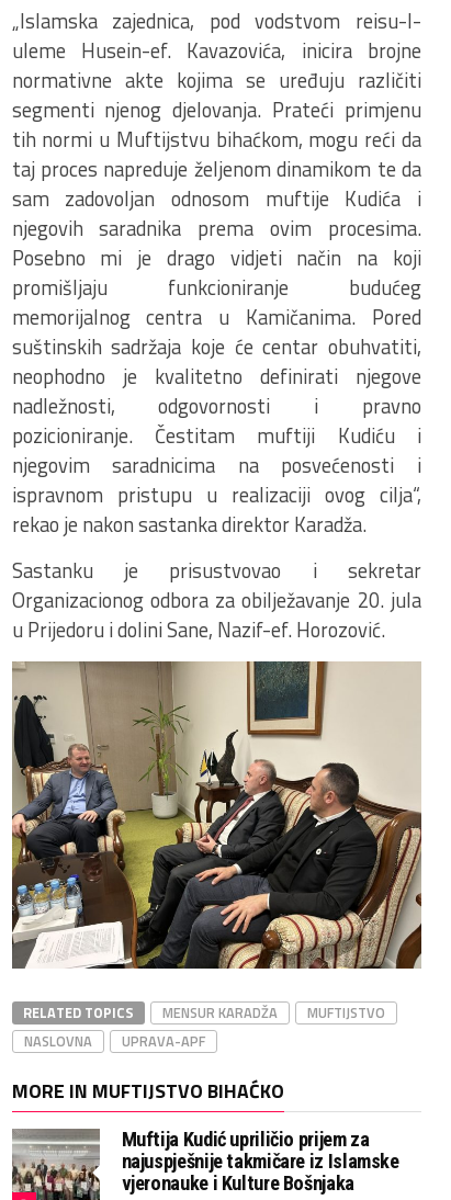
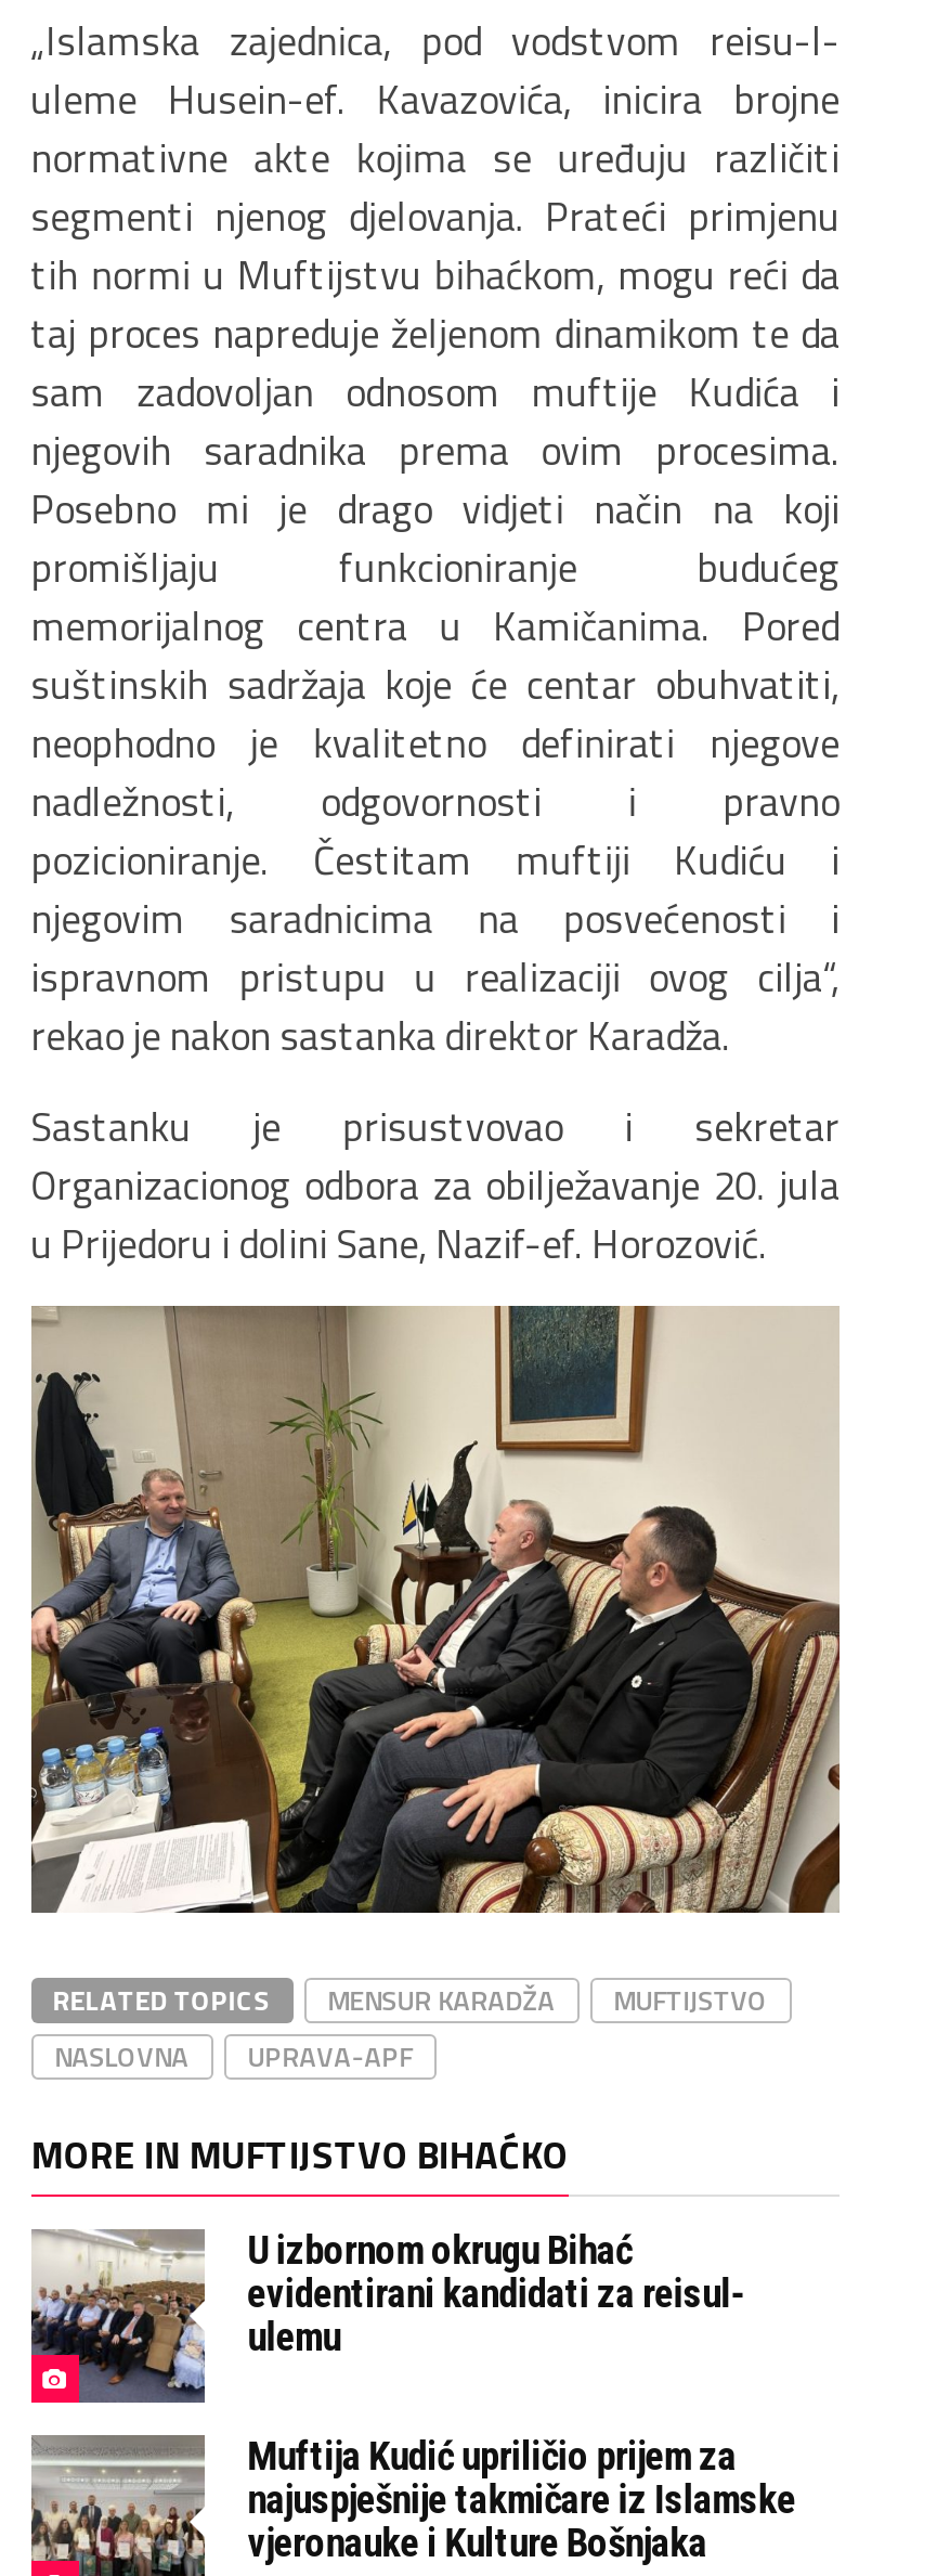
+ [image]
+ U izbornom okrugu Bihać
+ evidentirani kandidati za reisul-
+ ulemu
